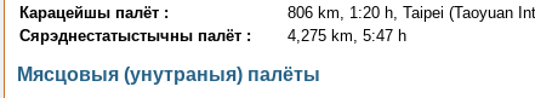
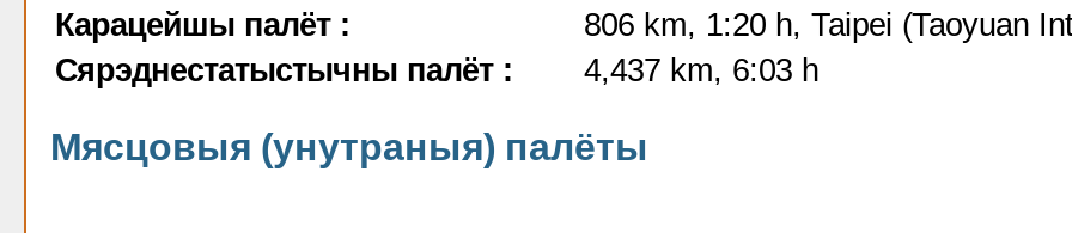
- Сярэднестатыстычны палёт : 4,275 km, 5:47 h
+ Сярэднестатыстычны палёт : 4,437 km, 6:03 h
